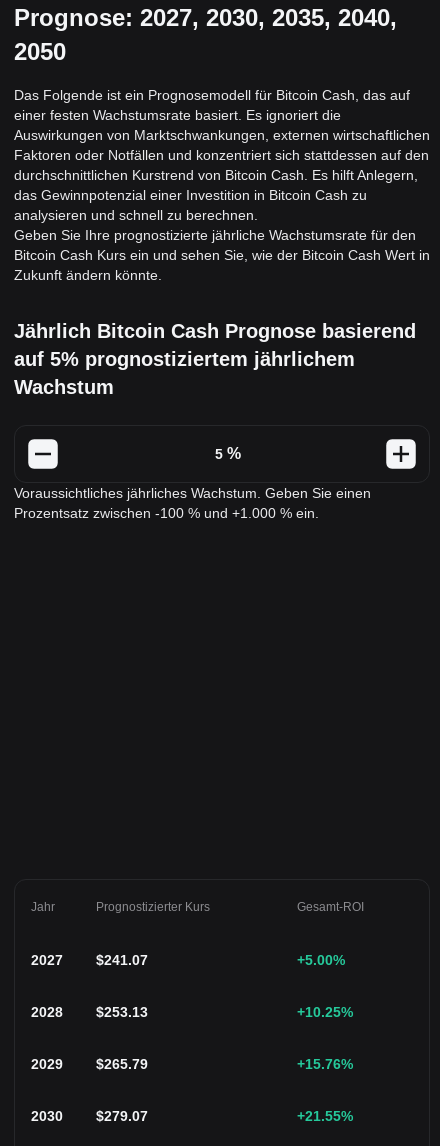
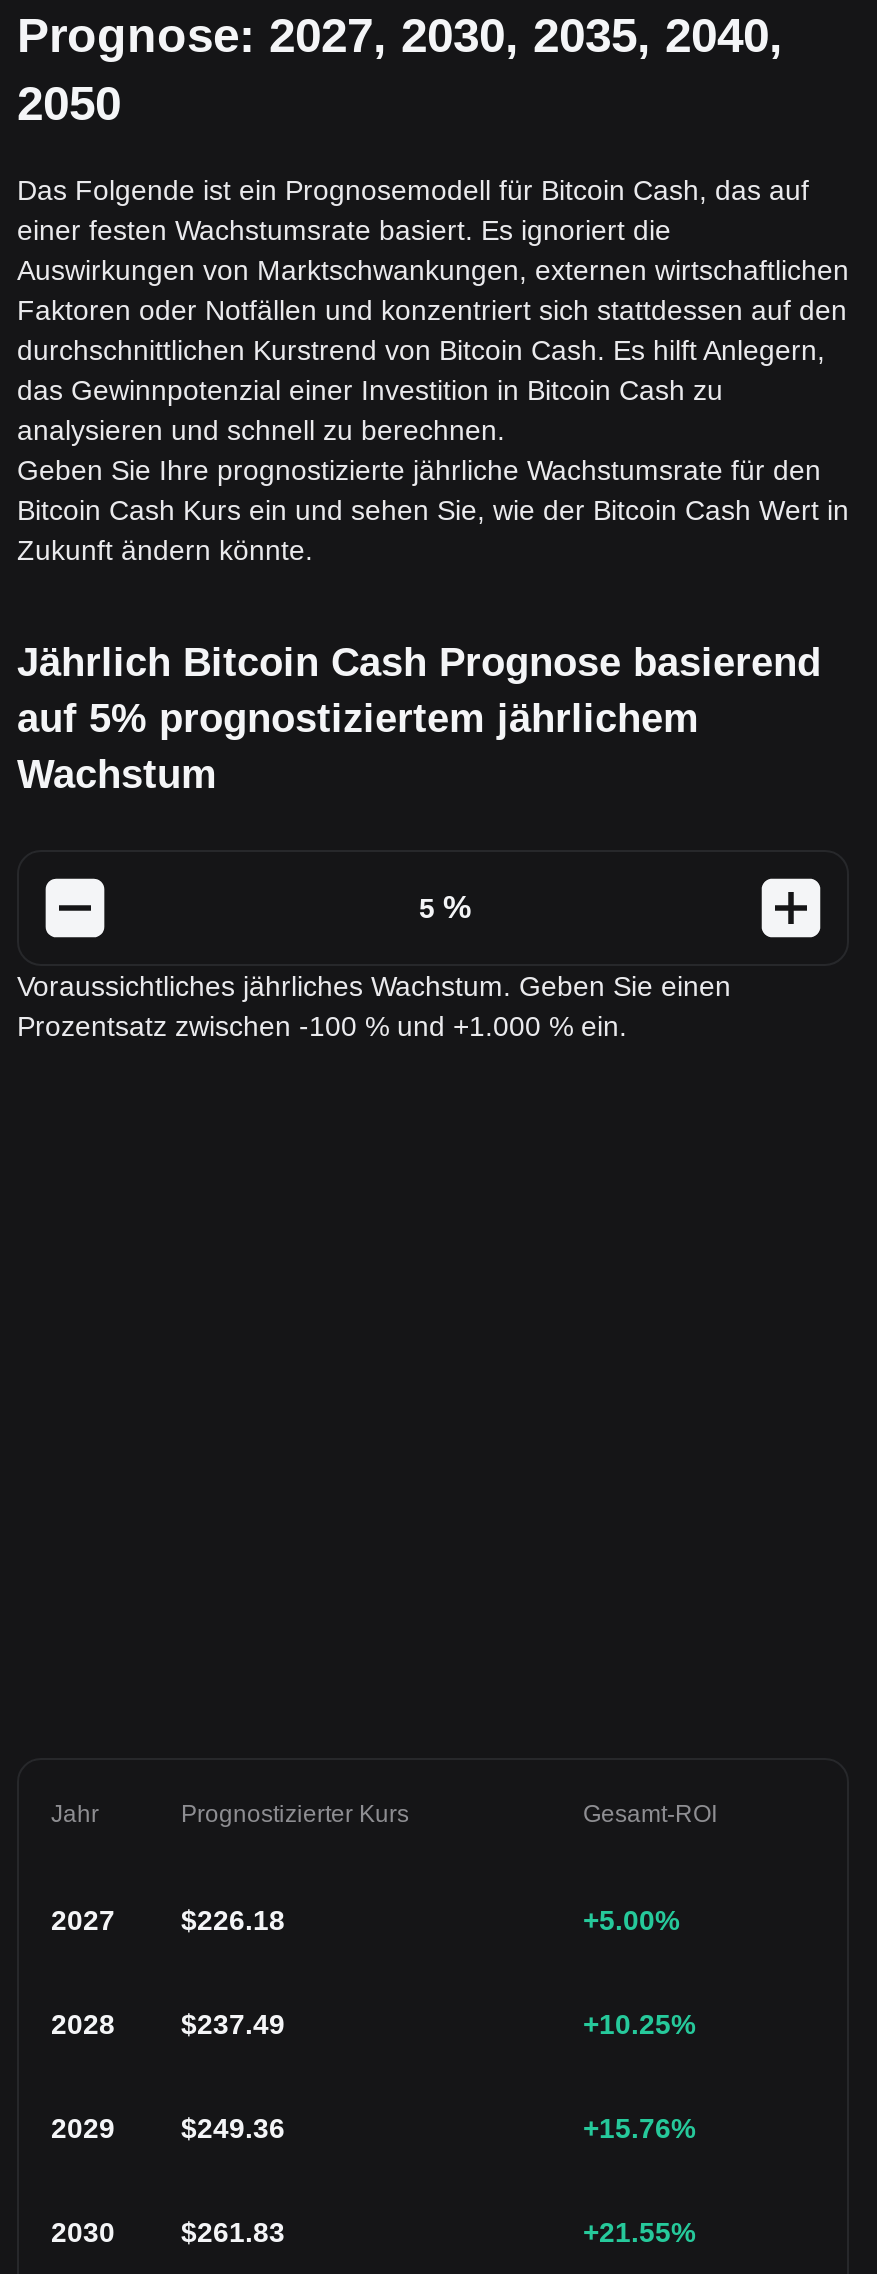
- $241.07
+ $226.18

- $253.13
+ $237.49

- $265.79
+ $249.36

- $279.07
+ $261.83
